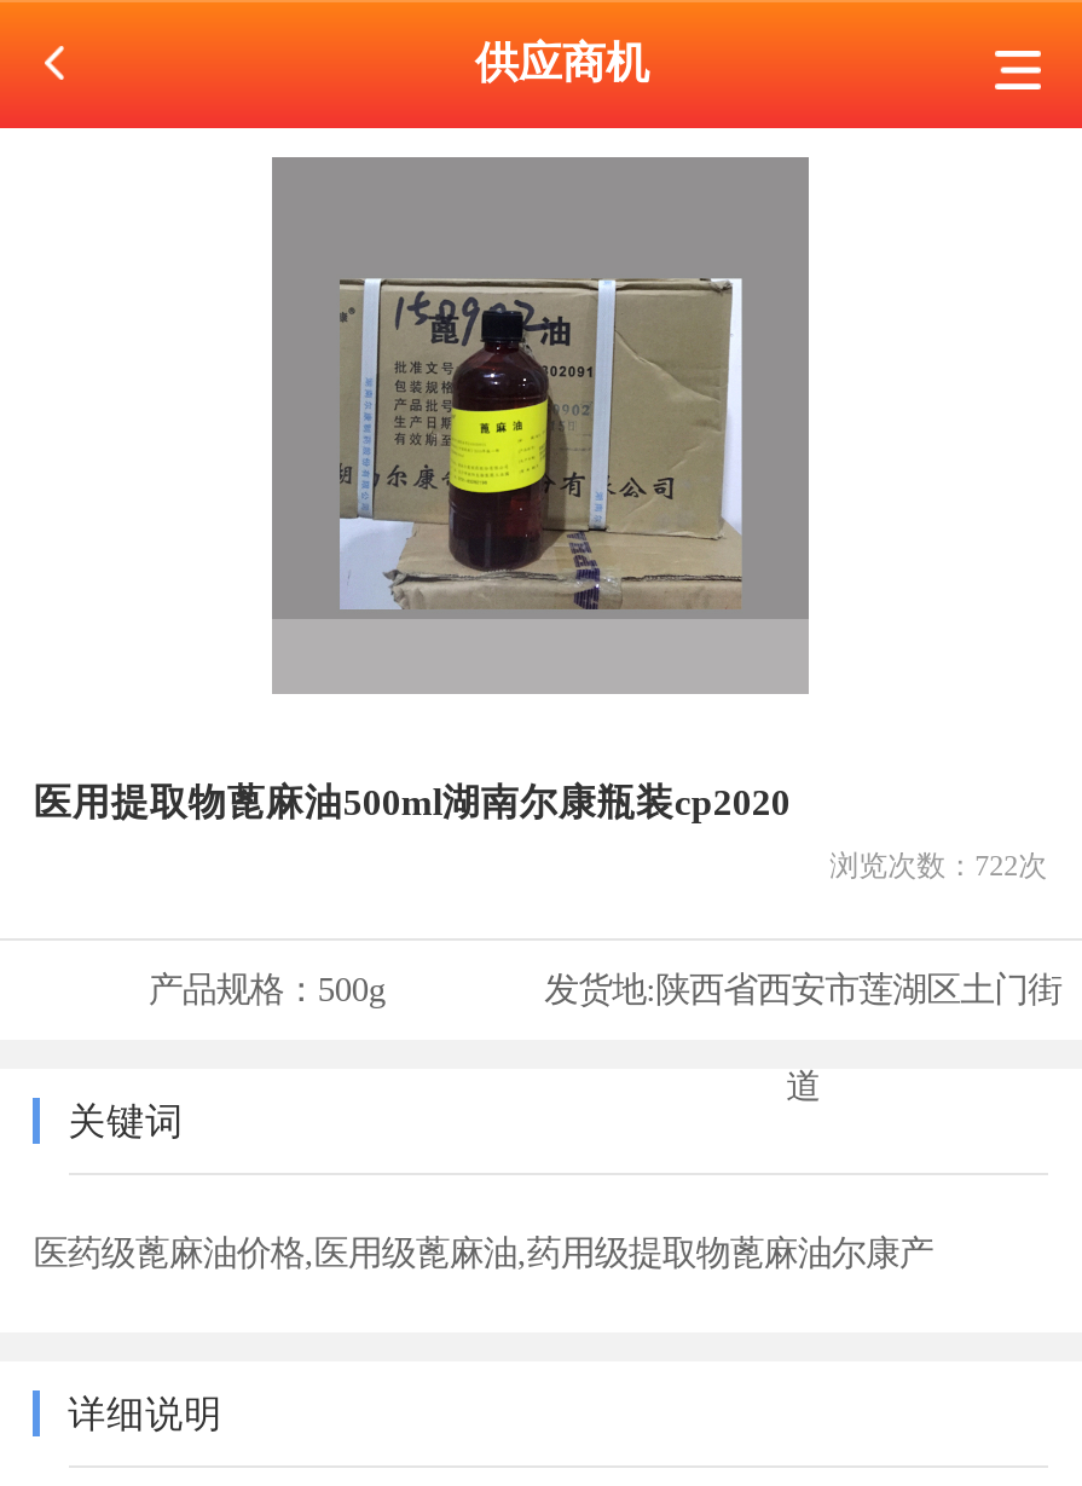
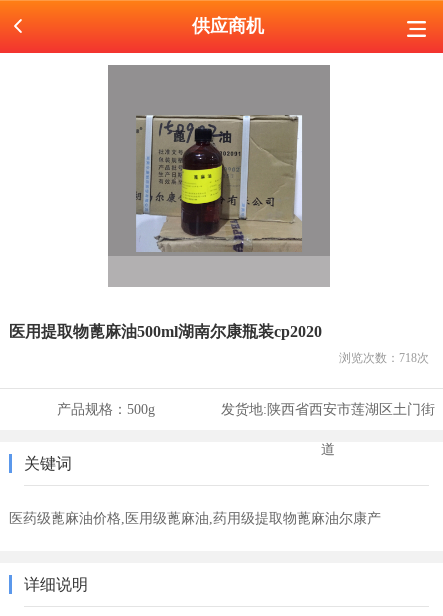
- 浏览次数：722次
+ 浏览次数：718次
